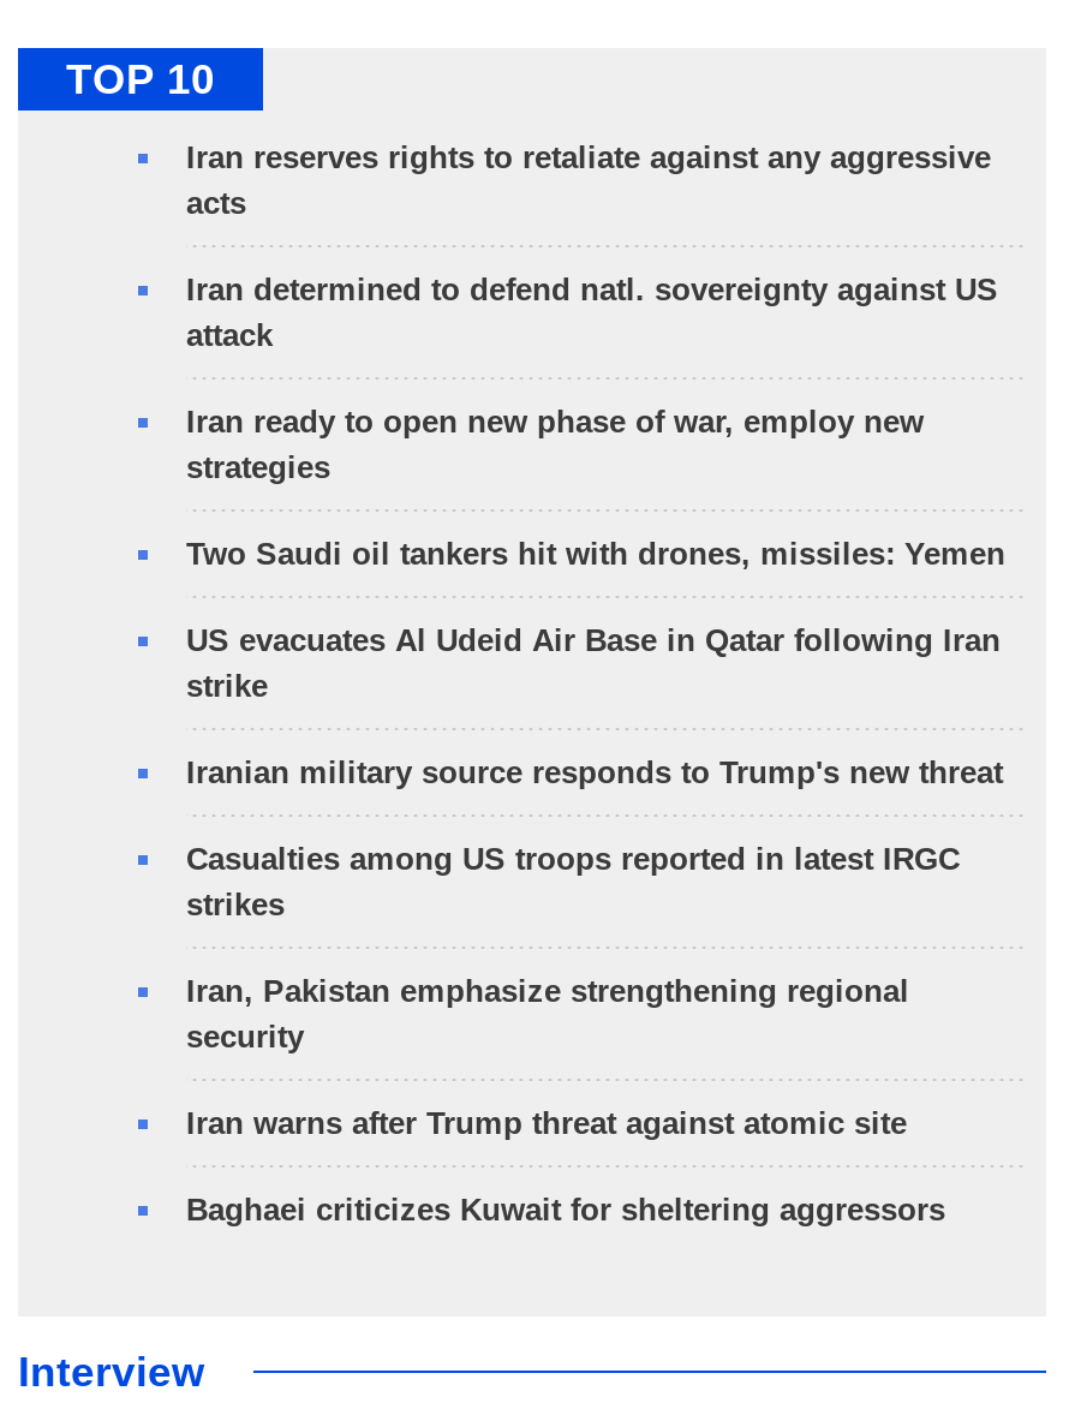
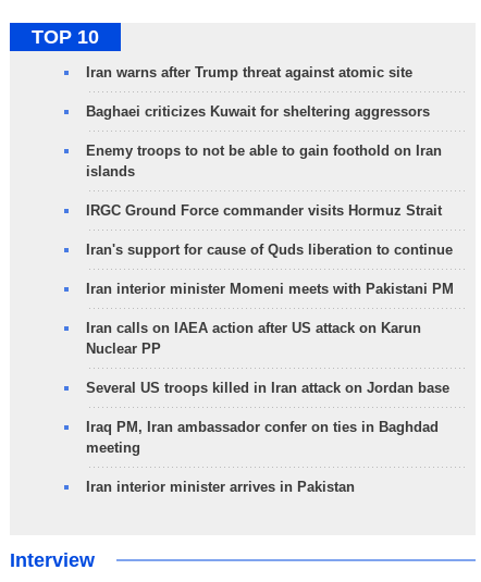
- Iran reserves rights to retaliate against any aggressive
- acts
- Iran determined to defend natl. sovereignty against US
- attack
- Iran ready to open new phase of war, employ new
- strategies
- Two Saudi oil tankers hit with drones, missiles: Yemen
- US evacuates Al Udeid Air Base in Qatar following Iran
- strike
- Iranian military source responds to Trump's new threat
- Casualties among US troops reported in latest IRGC
- strikes
- Iran, Pakistan emphasize strengthening regional
- security

moved up: Iran warns after Trump threat against atomic site | Baghaei criticizes Kuwait for sheltering aggressors

+ Enemy troops to not be able to gain foothold on Iran
+ islands
+ IRGC Ground Force commander visits Hormuz Strait
+ Iran's support for cause of Quds liberation to continue
+ Iran interior minister Momeni meets with Pakistani PM
+ Iran calls on IAEA action after US attack on Karun
+ Nuclear PP
+ Several US troops killed in Iran attack on Jordan base
+ Iraq PM, Iran ambassador confer on ties in Baghdad
+ meeting
+ Iran interior minister arrives in Pakistan
